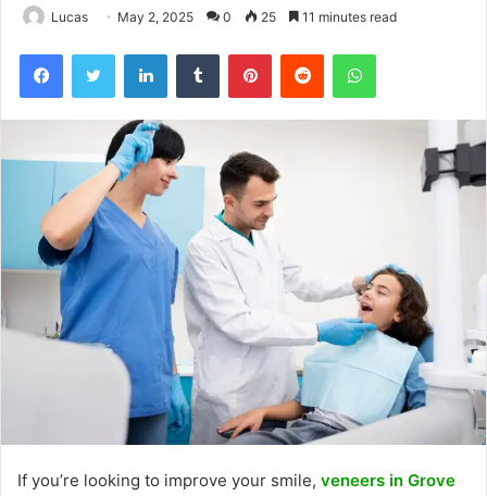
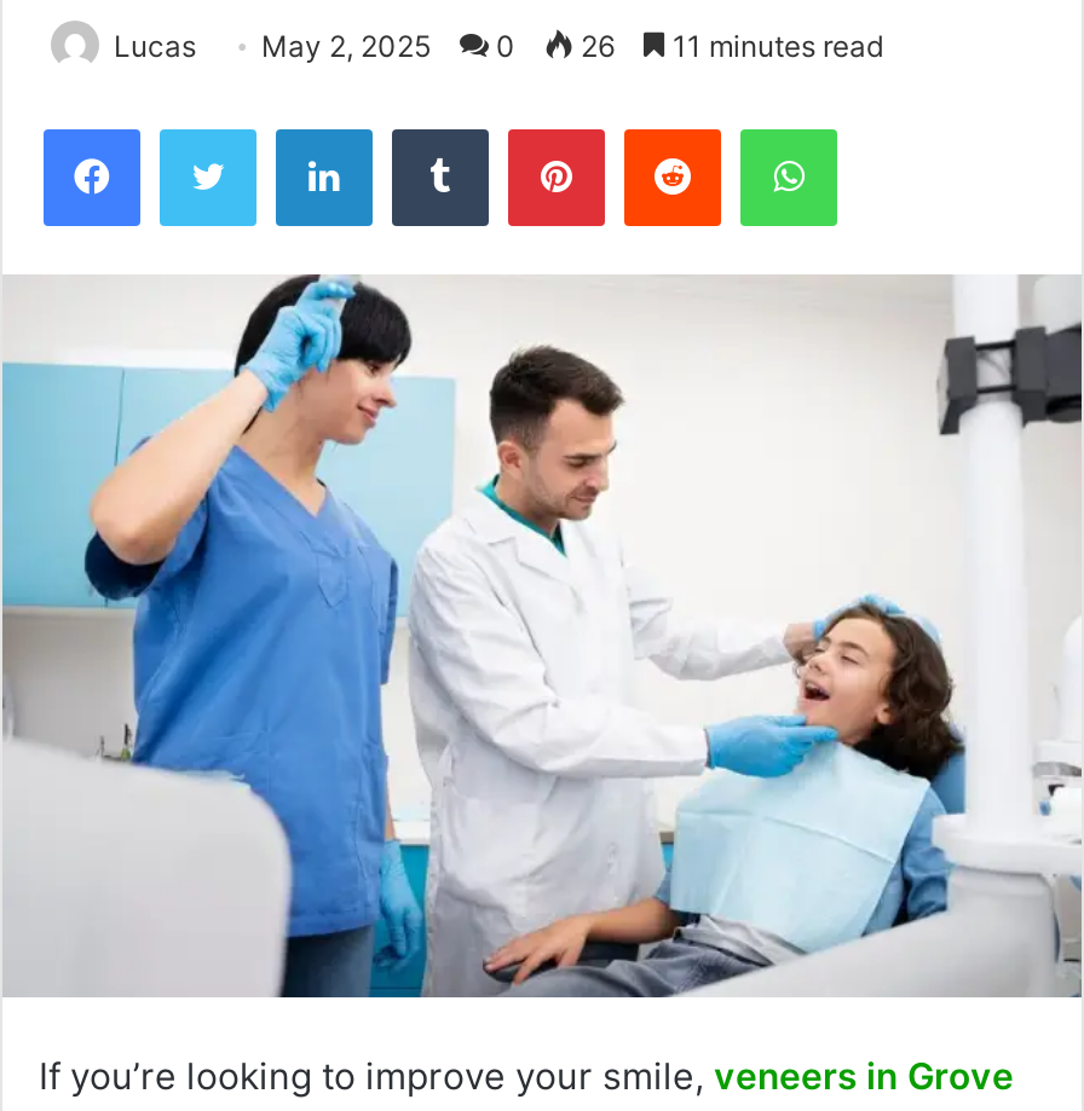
- Lucas May 2, 2025 0 25 11 minutes read
+ Lucas May 2, 2025 0 26 11 minutes read
